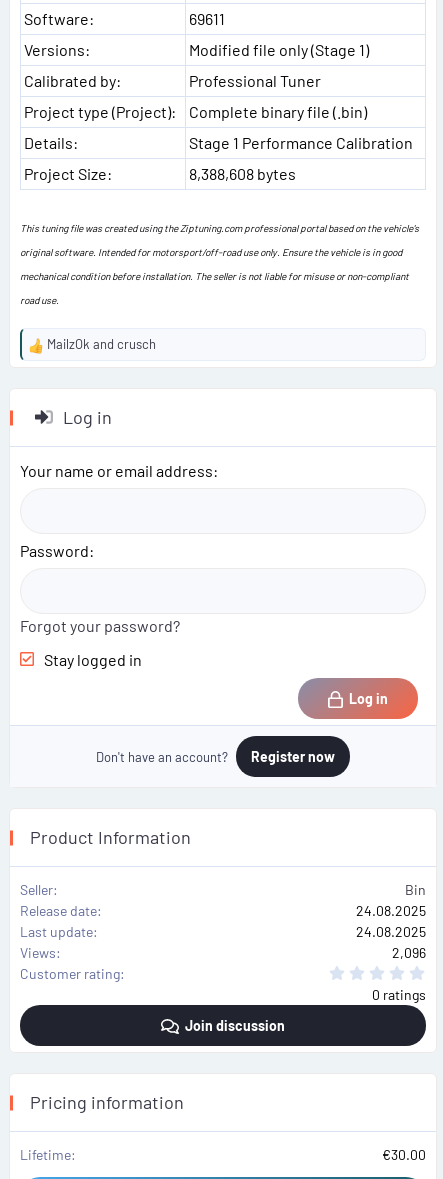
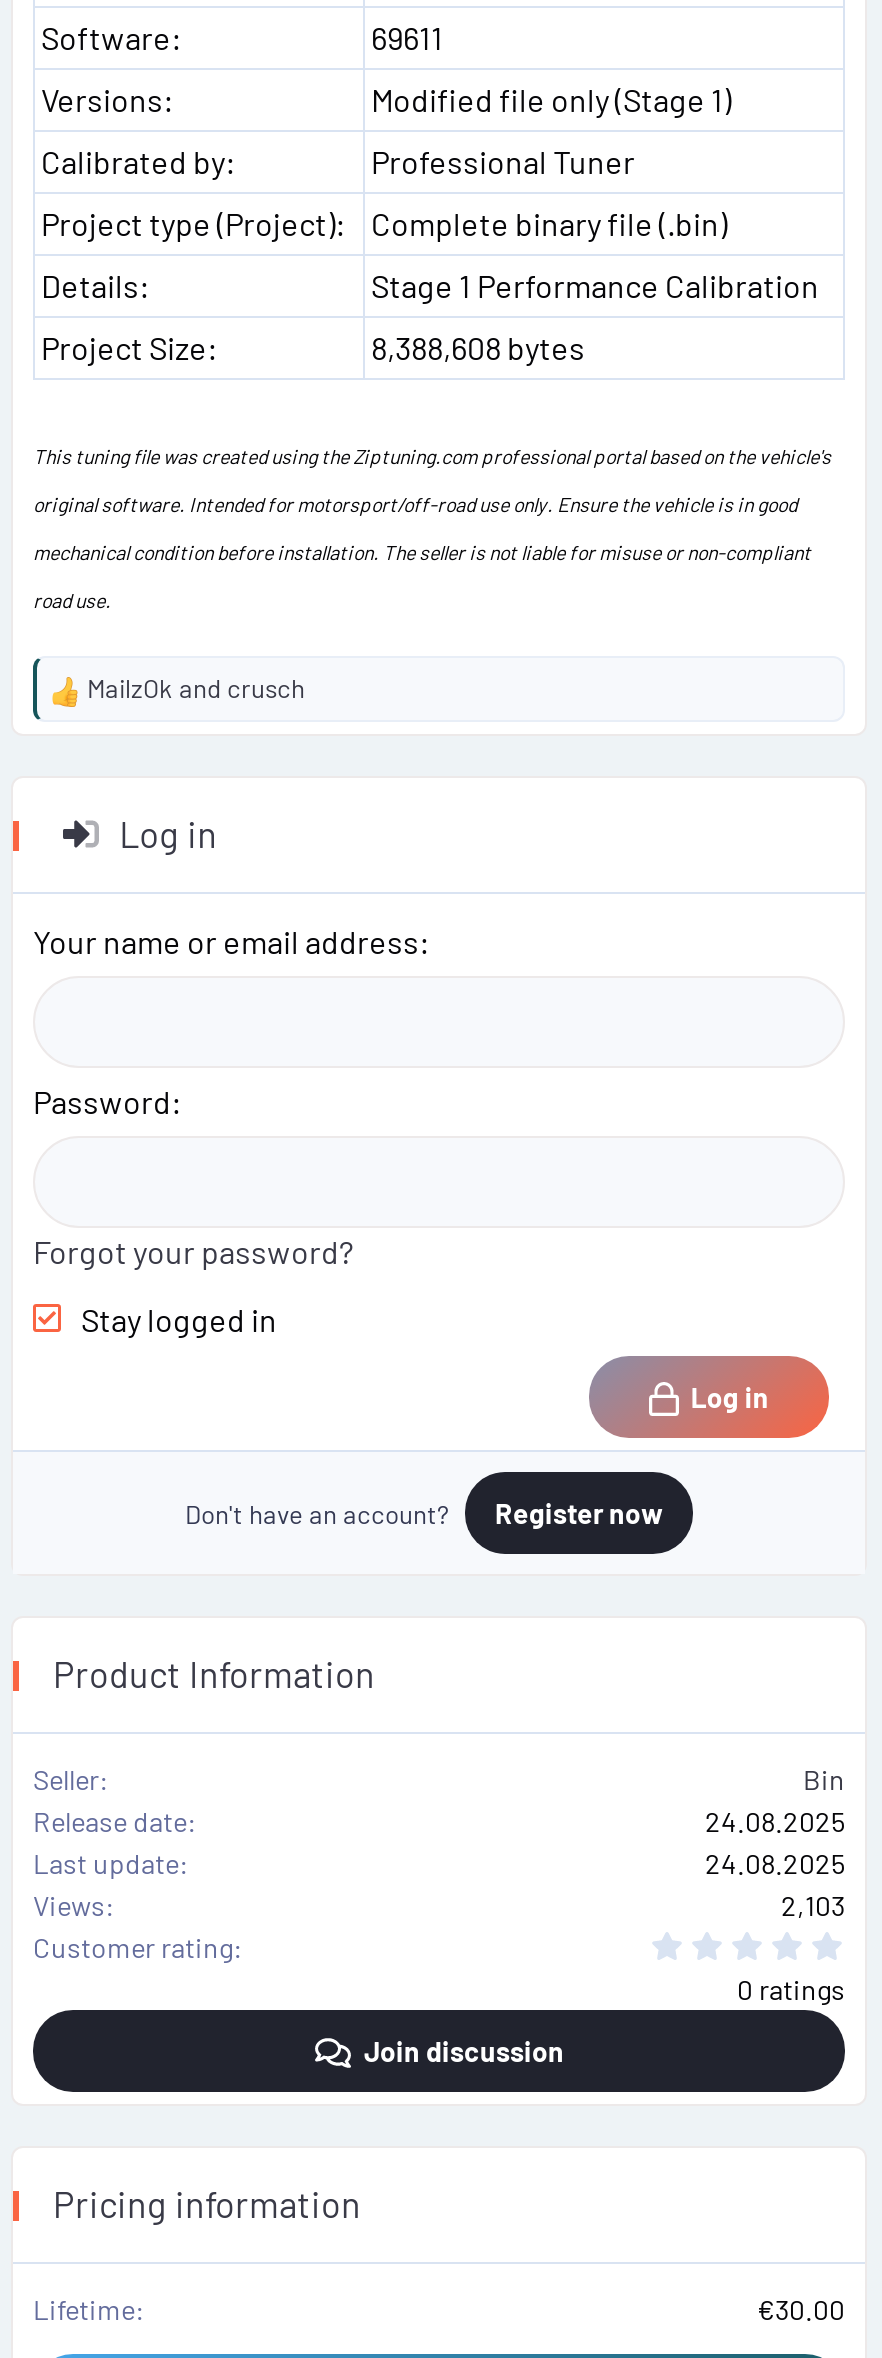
- 2,096
+ 2,103
